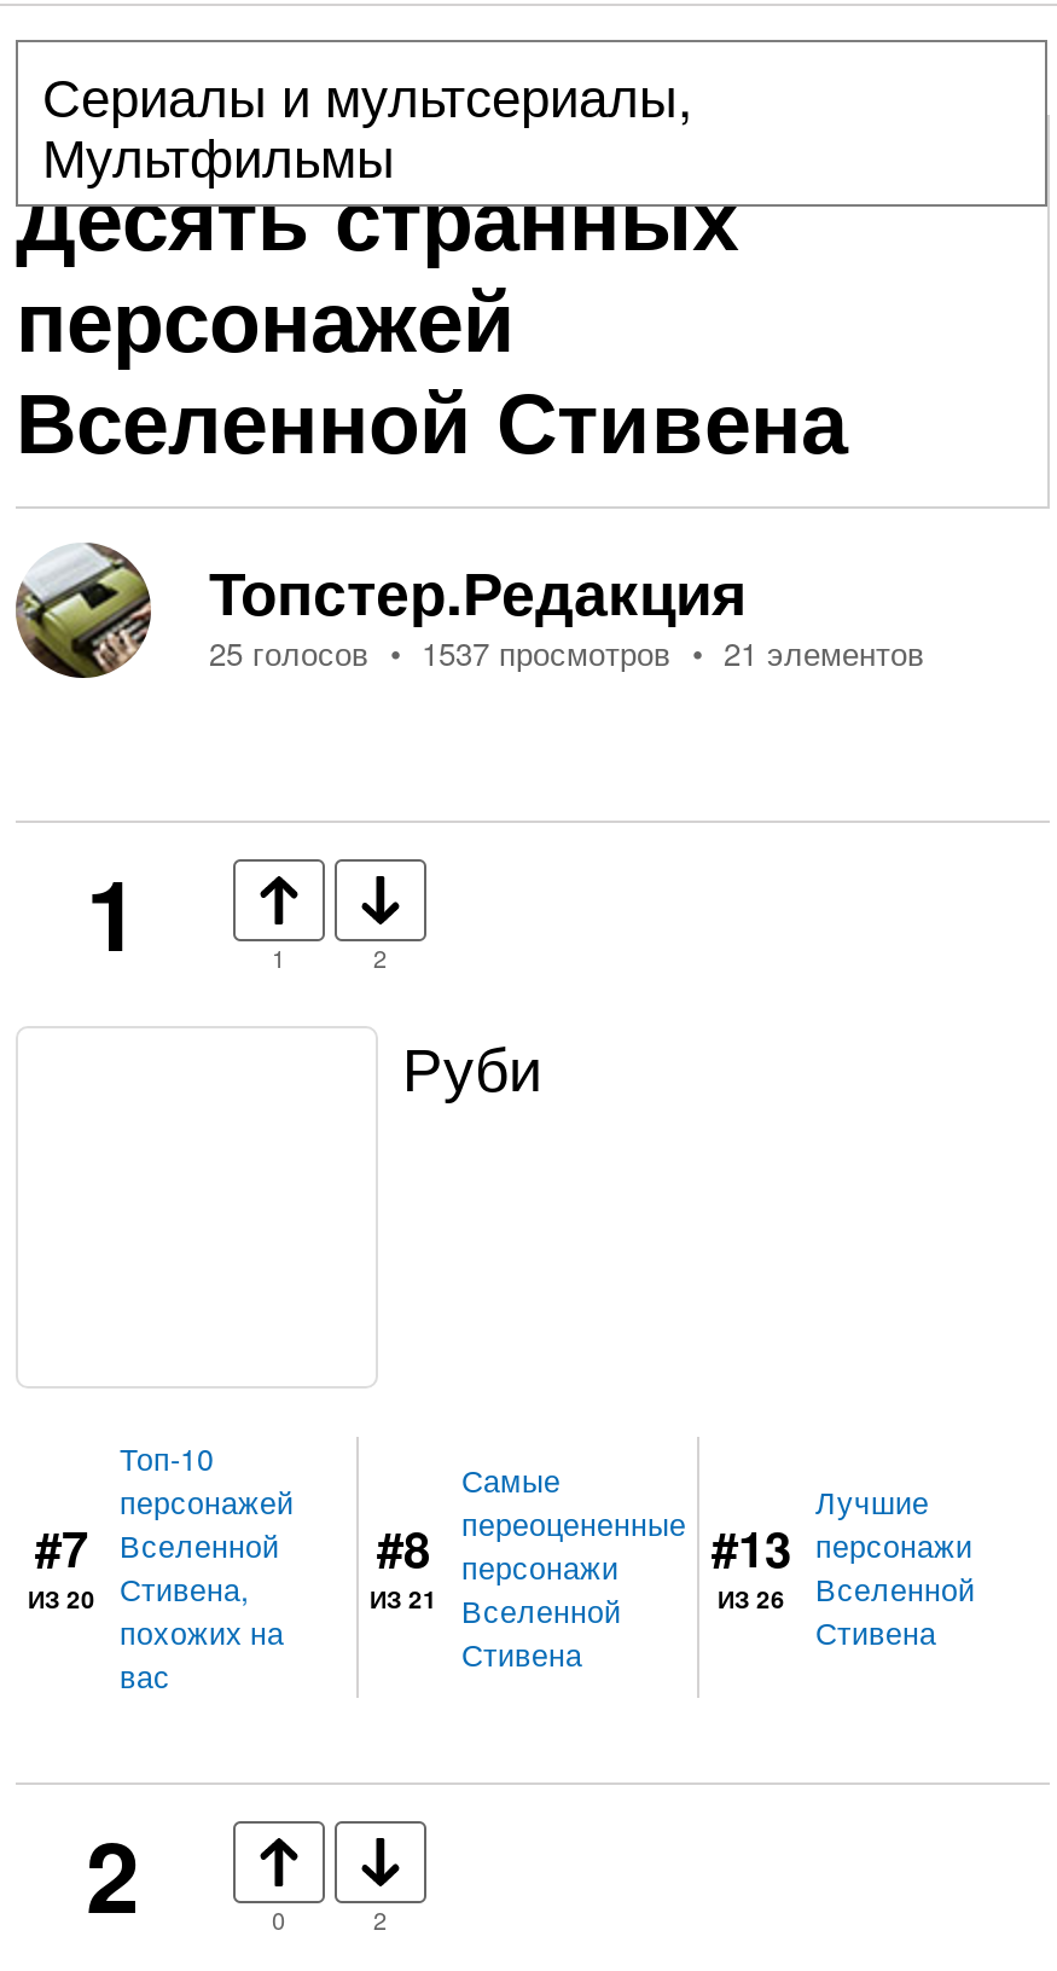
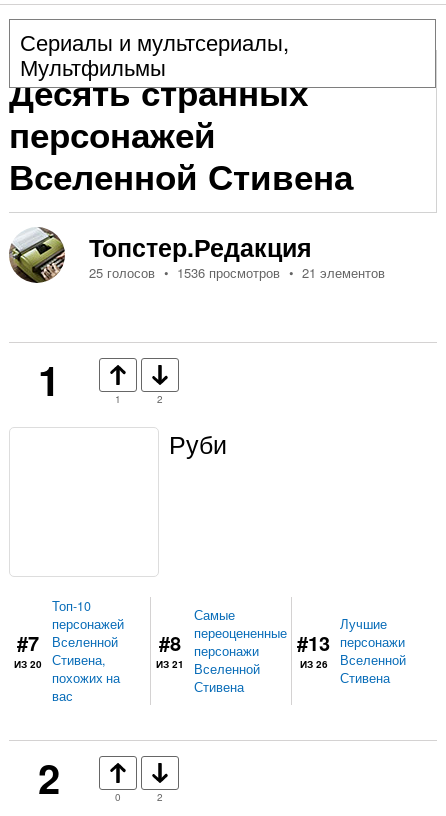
- 25 голосов 1537 просмотров 21 элементов
+ 25 голосов 1536 просмотров 21 элементов
